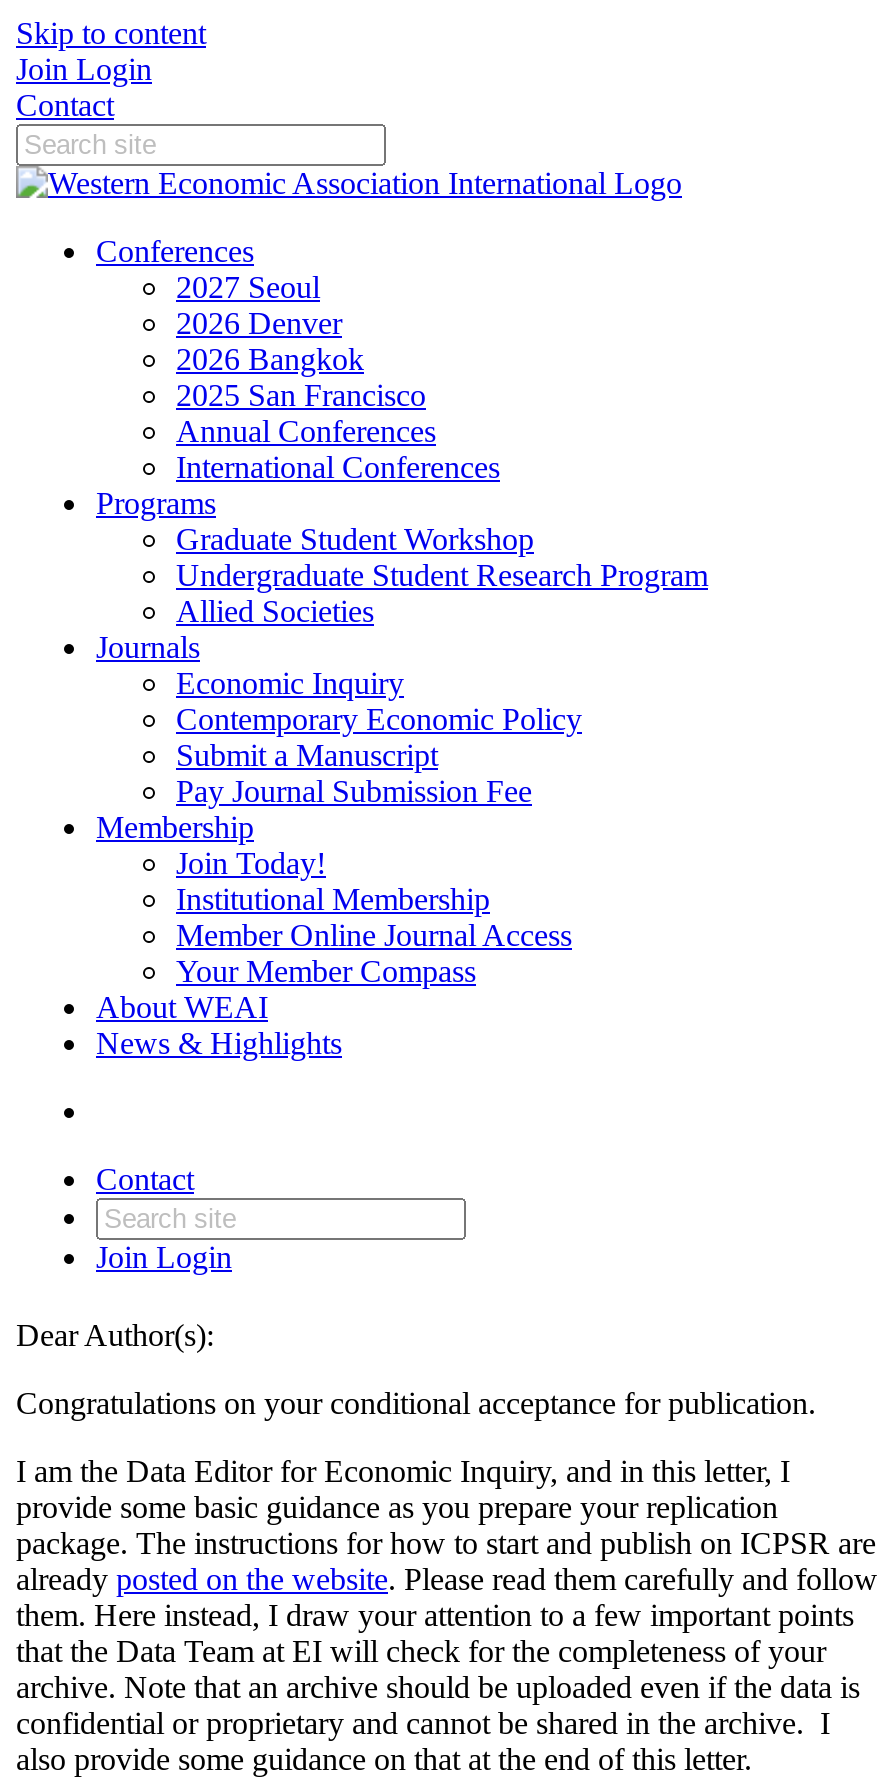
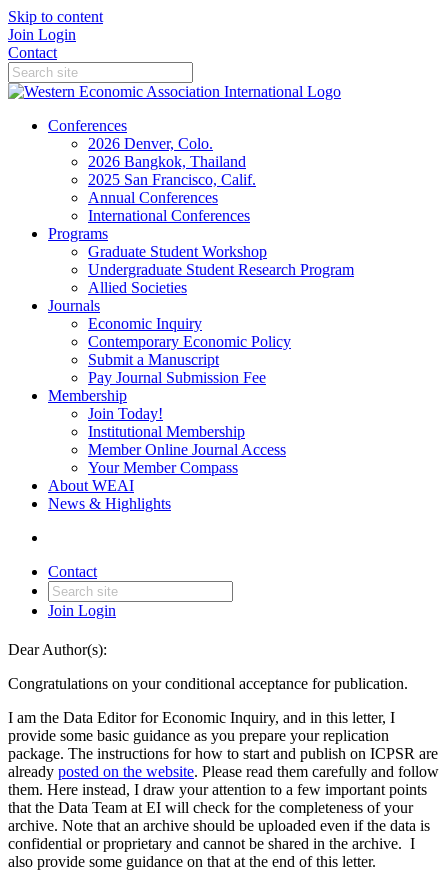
- 2027 Seoul
- 2026 Denver
- 2026 Bangkok
- 2025 San Francisco
+ 2026 Denver, Colo.
+ 2026 Bangkok, Thailand
+ 2025 San Francisco, Calif.
